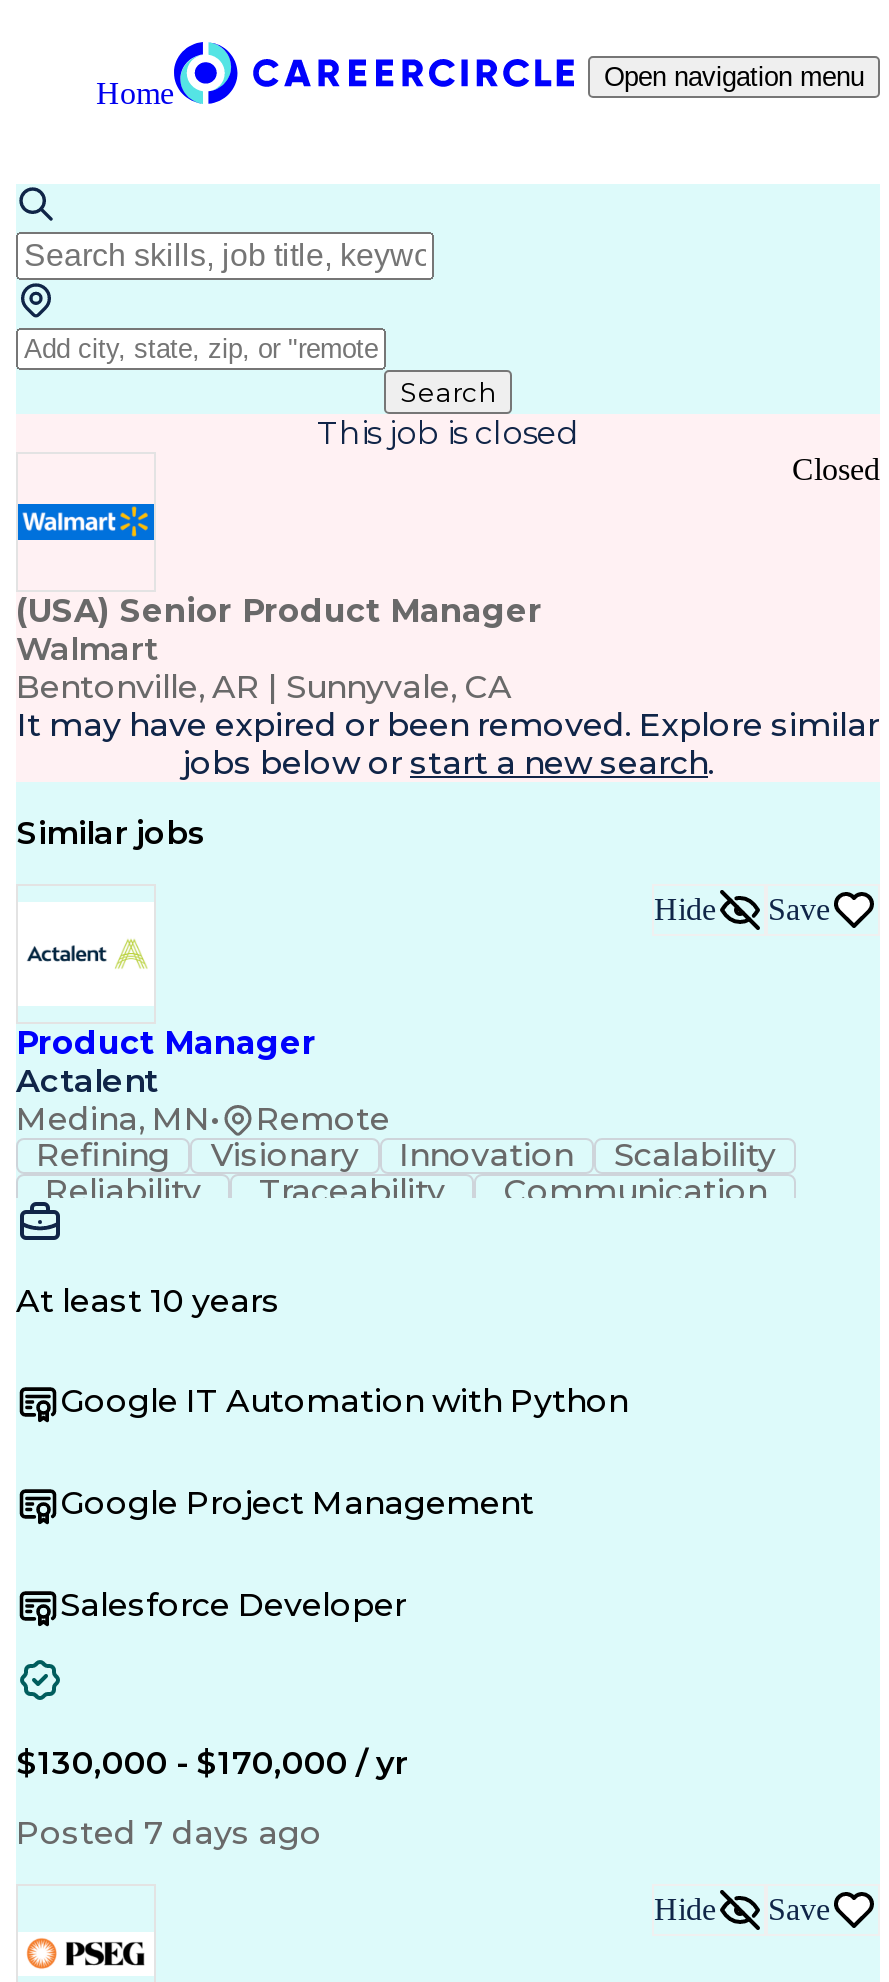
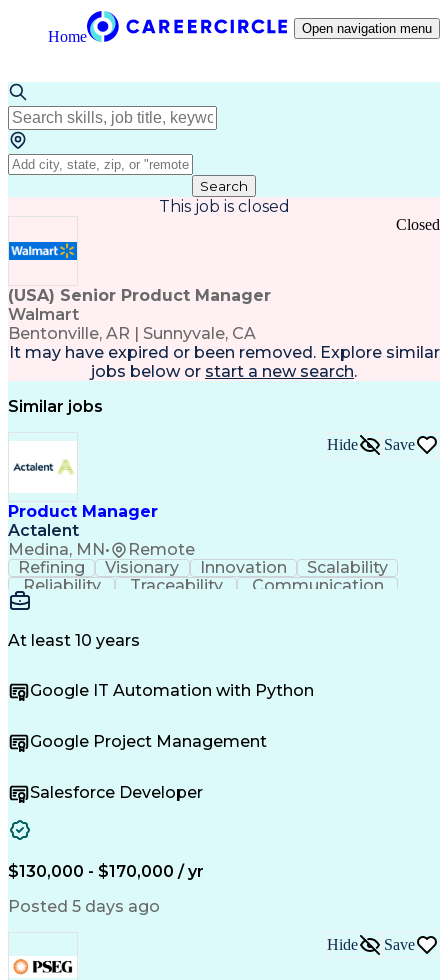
- Posted 7 days ago
+ Posted 5 days ago
